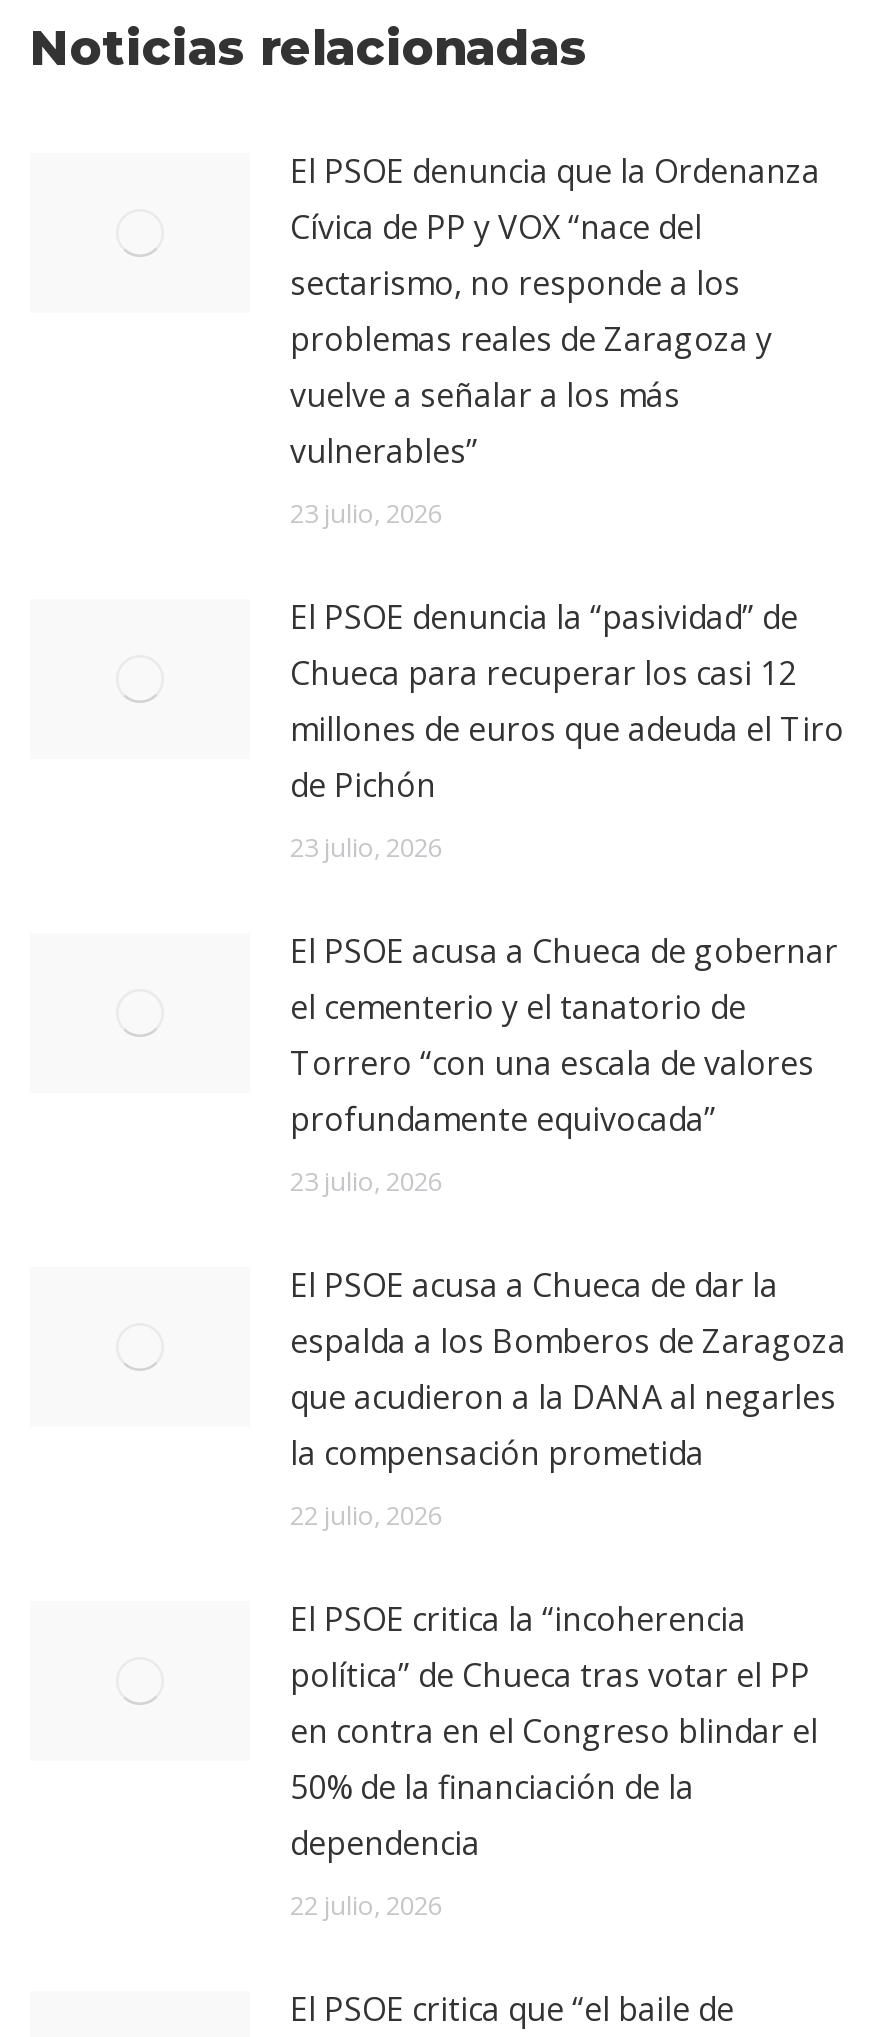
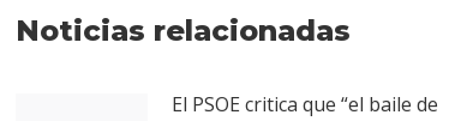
- El PSOE denuncia que la Ordenanza
- Cívica de PP y VOX “nace del
- sectarismo, no responde a los
- problemas reales de Zaragoza y
- vuelve a señalar a los más
- vulnerables”
- 23 julio, 2026
- El PSOE denuncia la “pasividad” de
- Chueca para recuperar los casi 12
- millones de euros que adeuda el Tiro
- de Pichón
- 23 julio, 2026
- El PSOE acusa a Chueca de gobernar
- el cementerio y el tanatorio de
- Torrero “con una escala de valores
- profundamente equivocada”
- 23 julio, 2026
- El PSOE acusa a Chueca de dar la
- espalda a los Bomberos de Zaragoza
- que acudieron a la DANA al negarles
- la compensación prometida
- 22 julio, 2026
- El PSOE critica la “incoherencia
- política” de Chueca tras votar el PP
- en contra en el Congreso blindar el
- 50% de la financiación de la
- dependencia
- 22 julio, 2026
